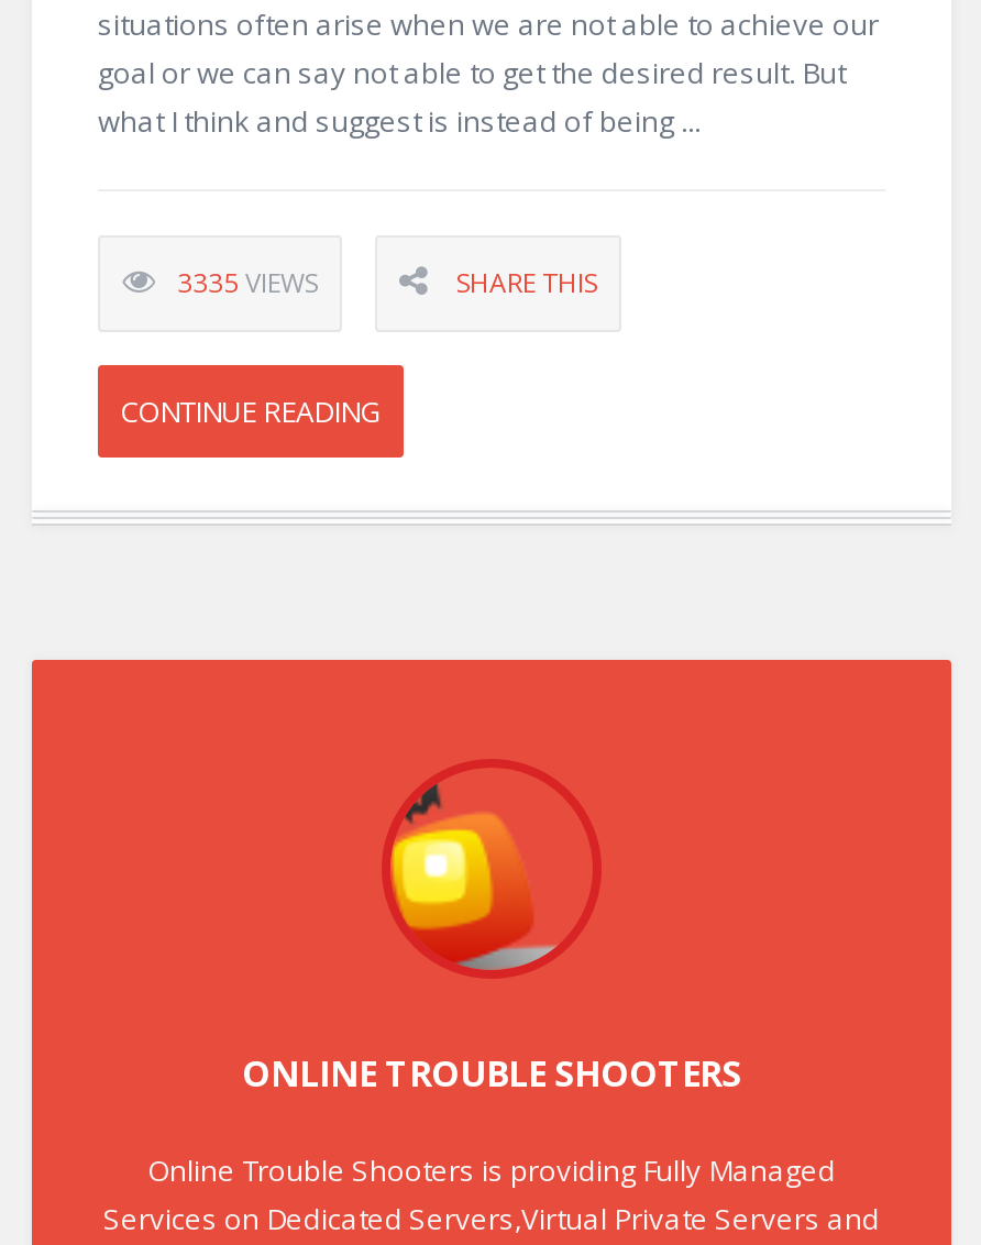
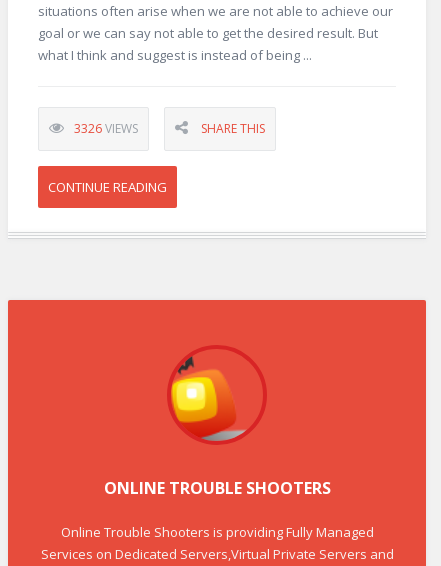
- 3335 VIEWS
+ 3326 VIEWS
